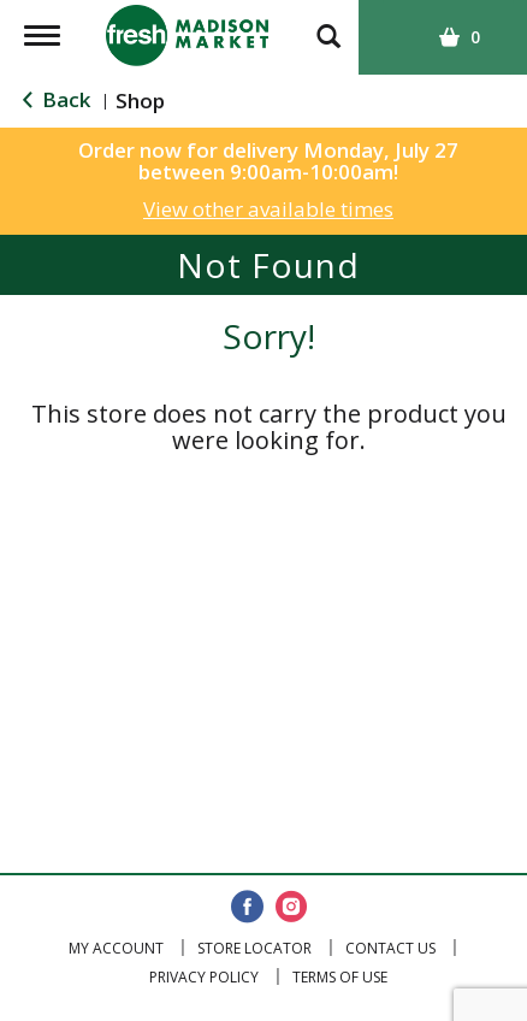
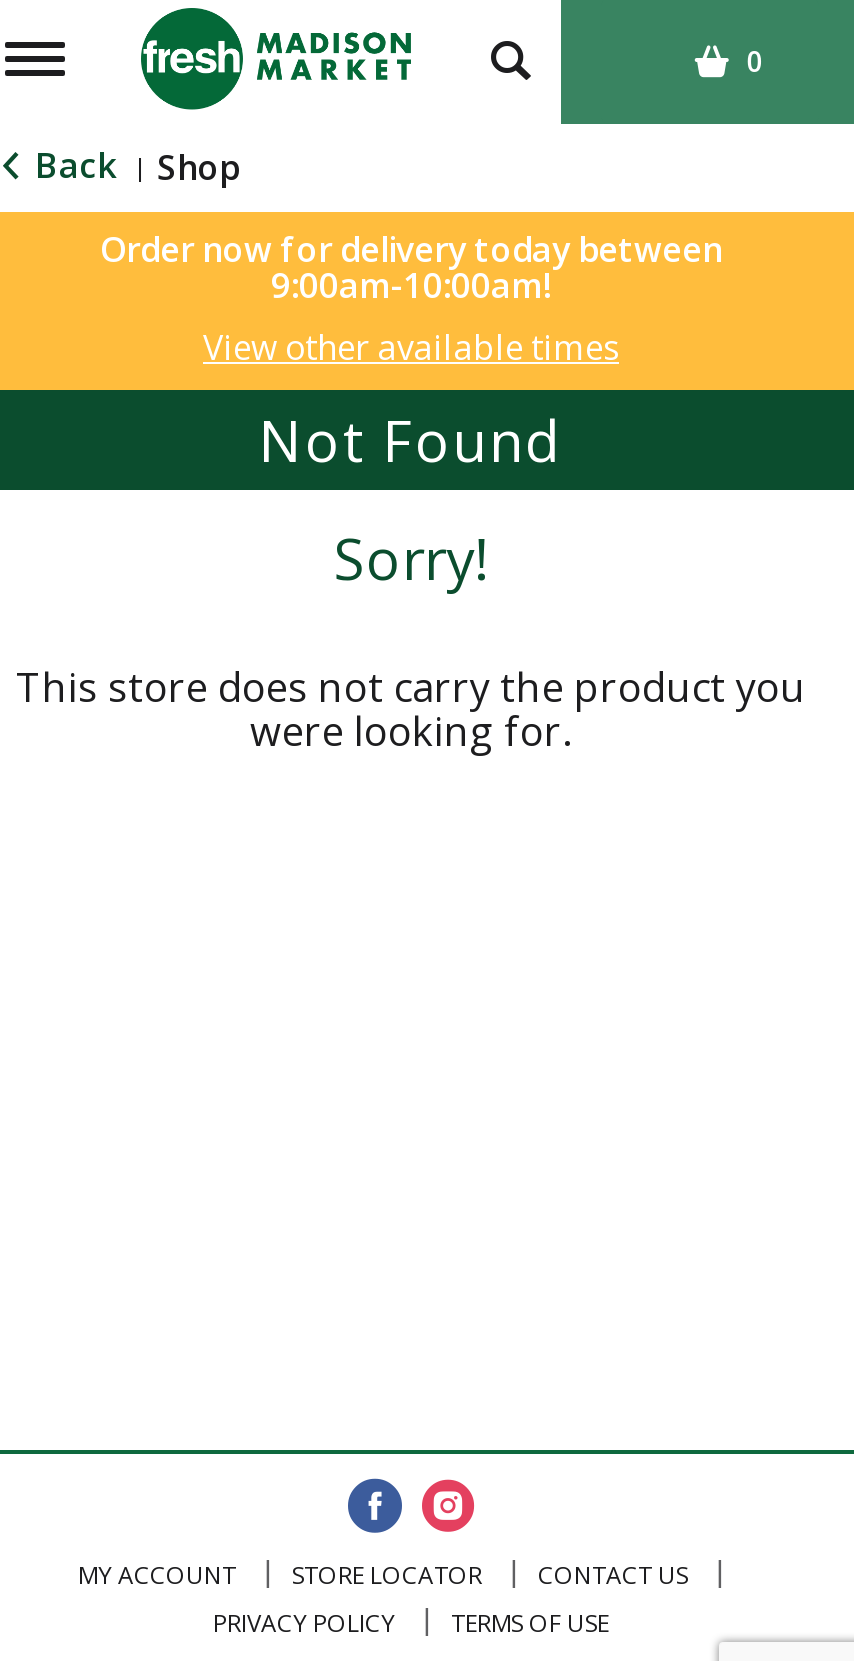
- Order now for delivery Monday, July 27
- between 9:00am-10:00am!
+ Order now for delivery today between
+ 9:00am-10:00am!
